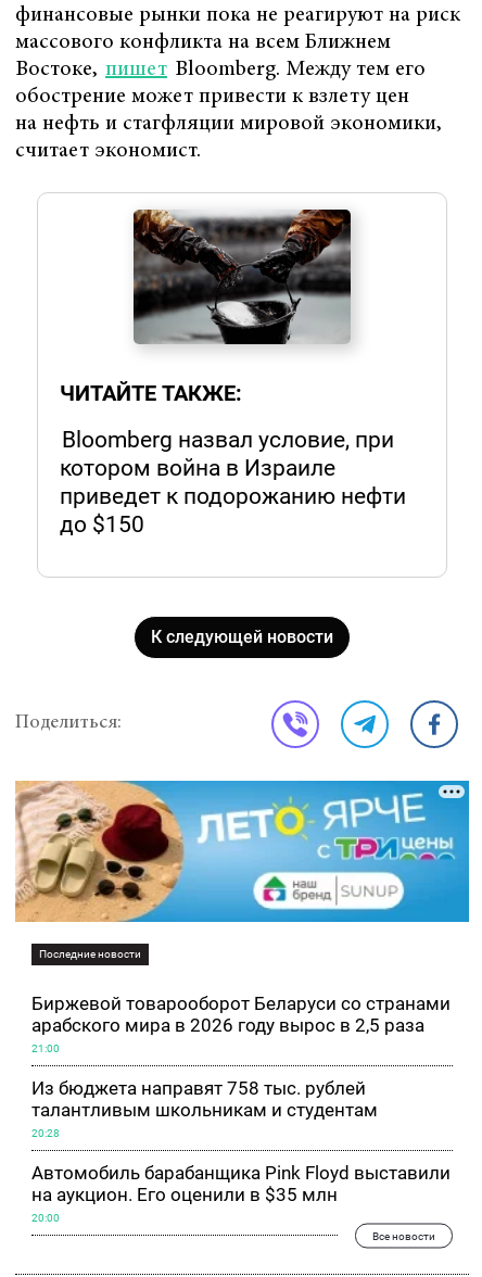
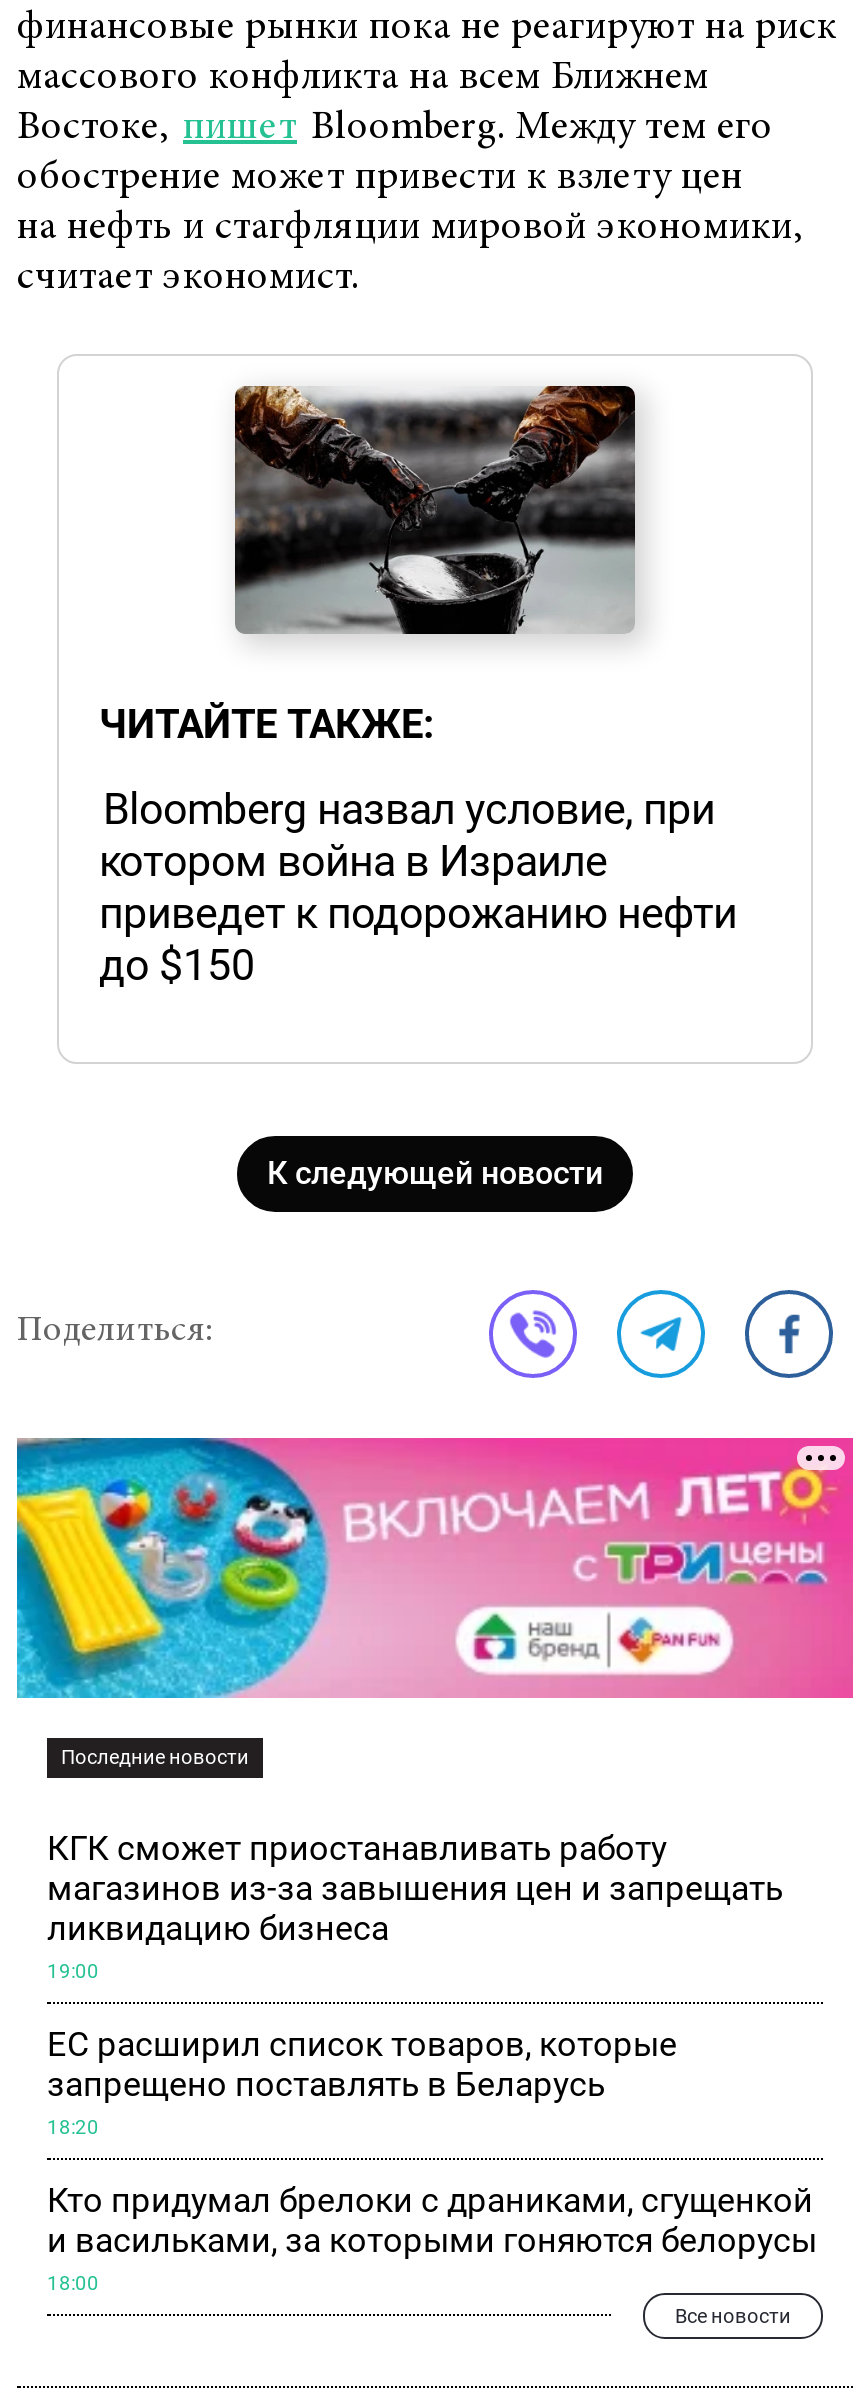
- [image]
+ [image]

- Биржевой товарооборот Беларуси со странами
- арабского мира в 2026 году вырос в 2,5 раза
+ КГК сможет приостанавливать работу
+ магазинов из-за завышения цен и запрещать
+ ликвидацию бизнеса

- 21:00
+ 19:00

- Из бюджета направят 758 тыс. рублей
- талантливым школьникам и студентам
+ ЕС расширил список товаров, которые
+ запрещено поставлять в Беларусь

- 20:28
+ 18:20

- Автомобиль барабанщика Pink Floyd выставили
- на аукцион. Его оценили в $35 млн
+ Кто придумал брелоки с драниками, сгущенкой
+ и васильками, за которыми гоняются белорусы

- 20:00
+ 18:00
